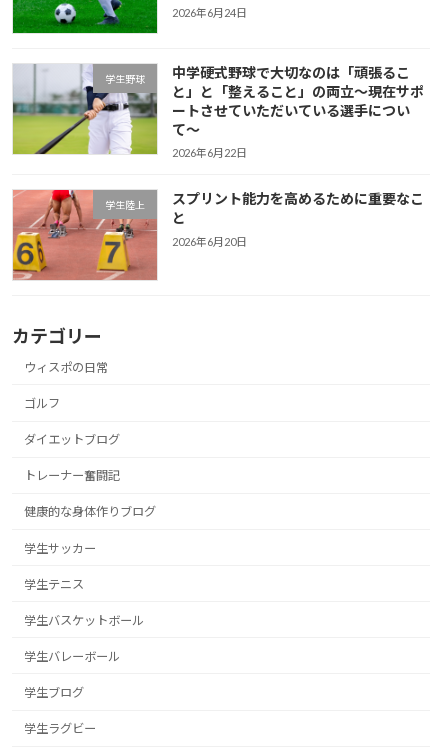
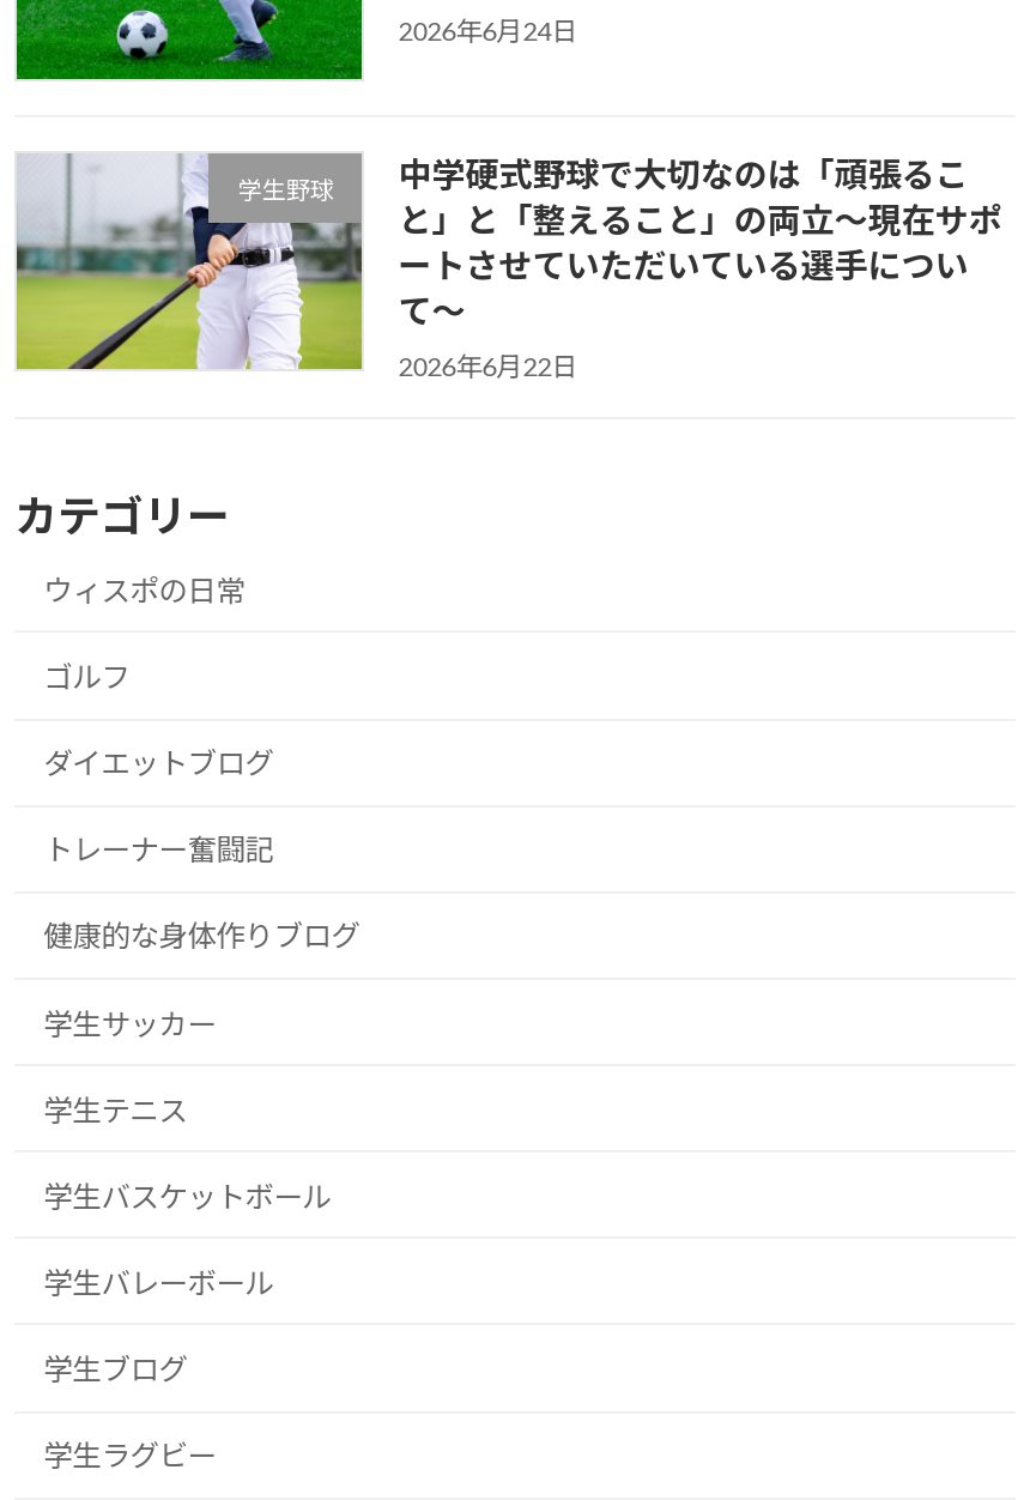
- [image]
- 学生陸上
- スプリント能力を高めるために重要なこ
- と
- 2026年6月20日
